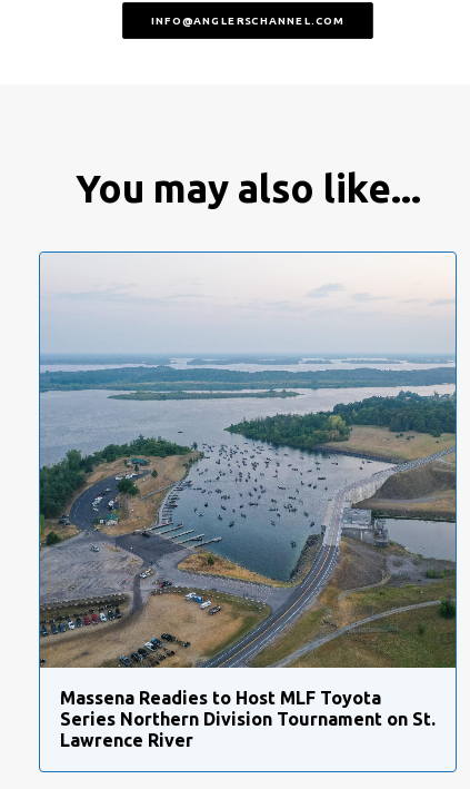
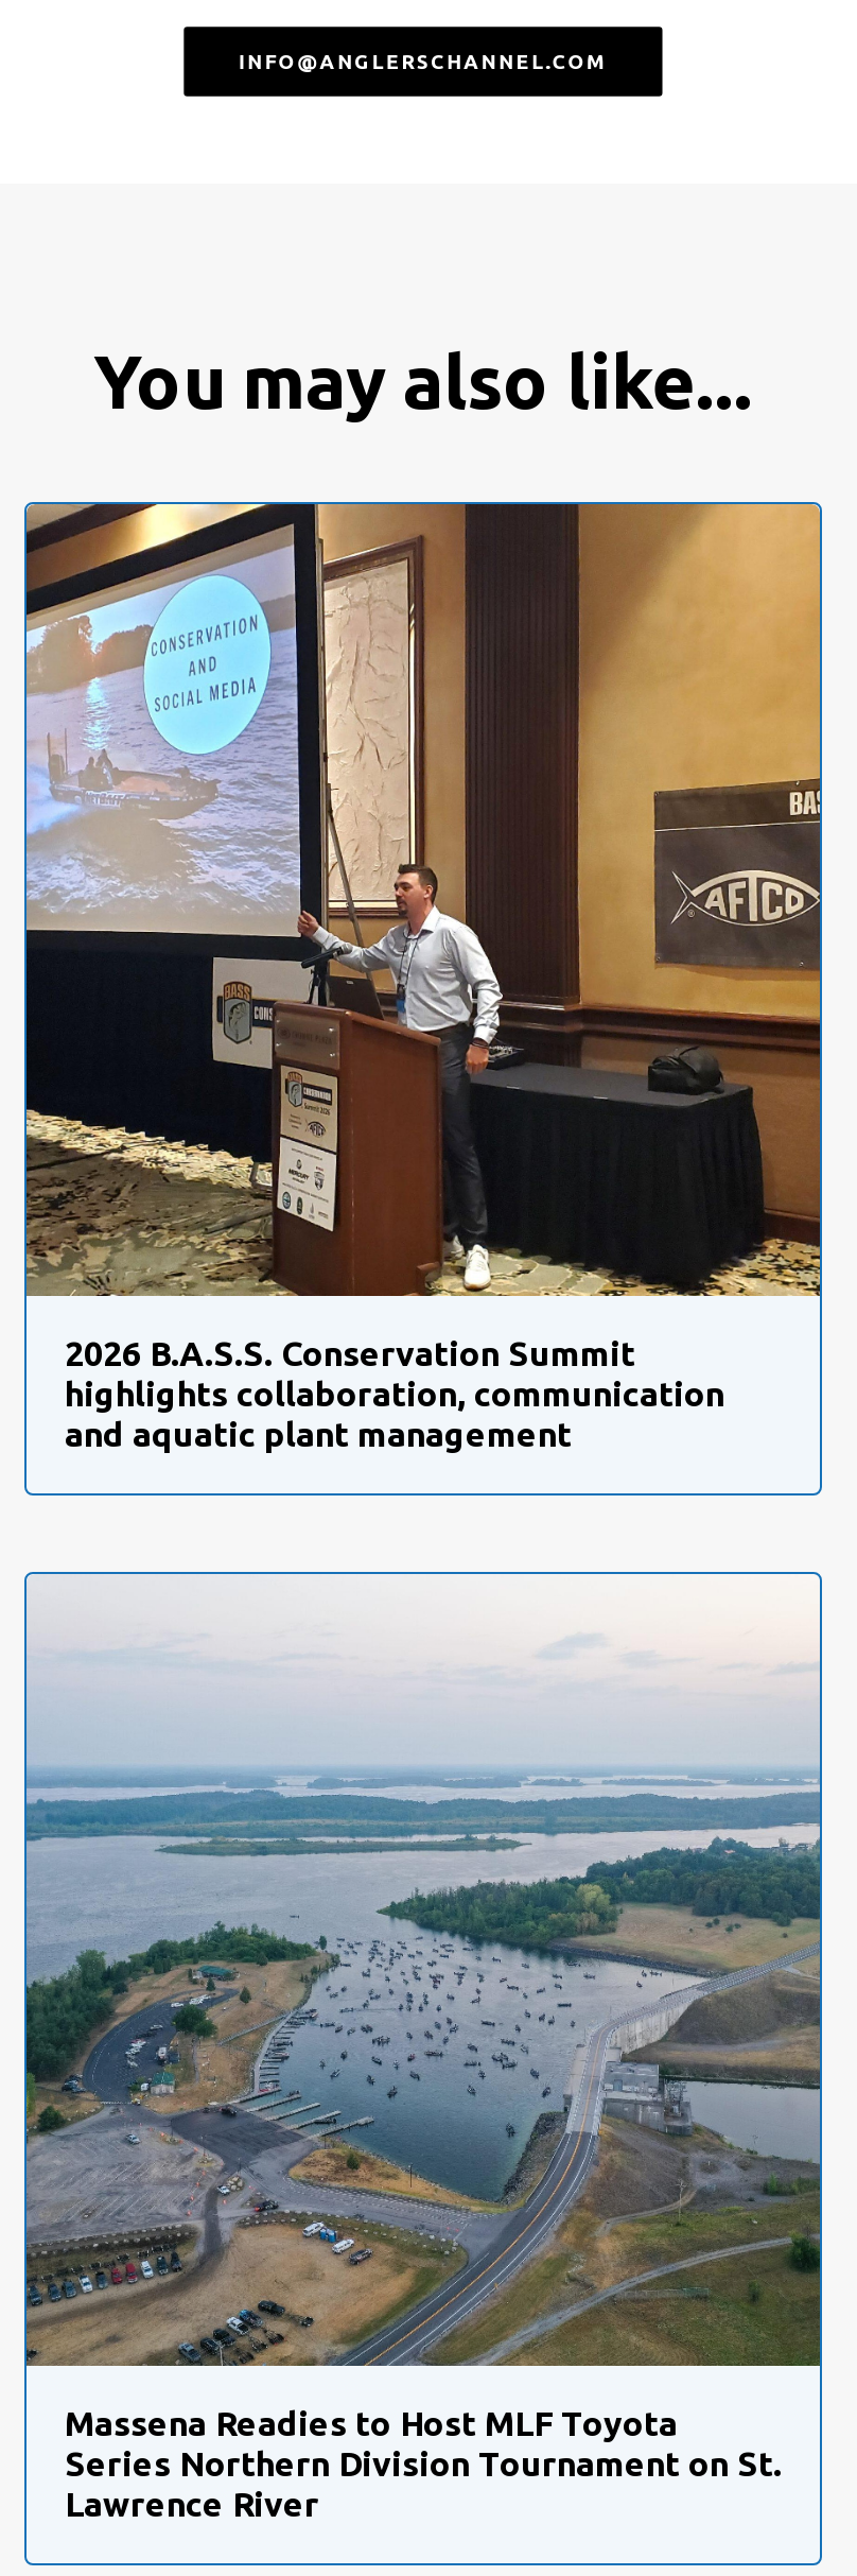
+ [image]
+ 2026 B.A.S.S. Conservation Summit
+ highlights collaboration, communication
+ and aquatic plant management
